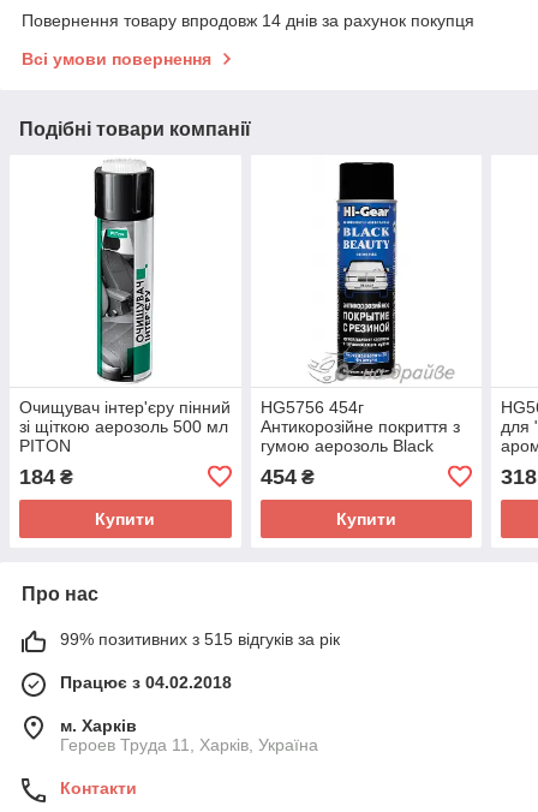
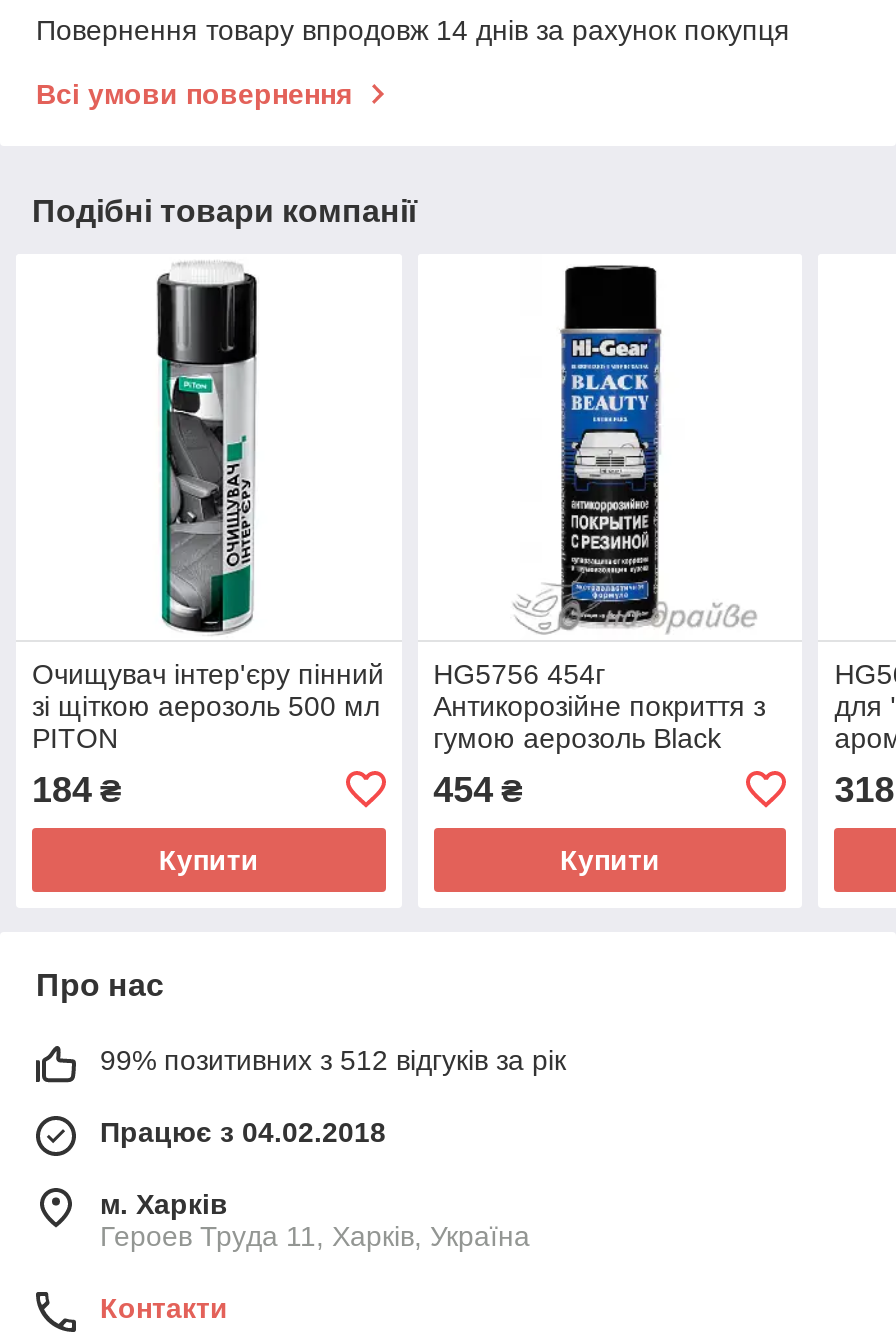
- 99% позитивних з 515 відгуків за рік
+ 99% позитивних з 512 відгуків за рік
